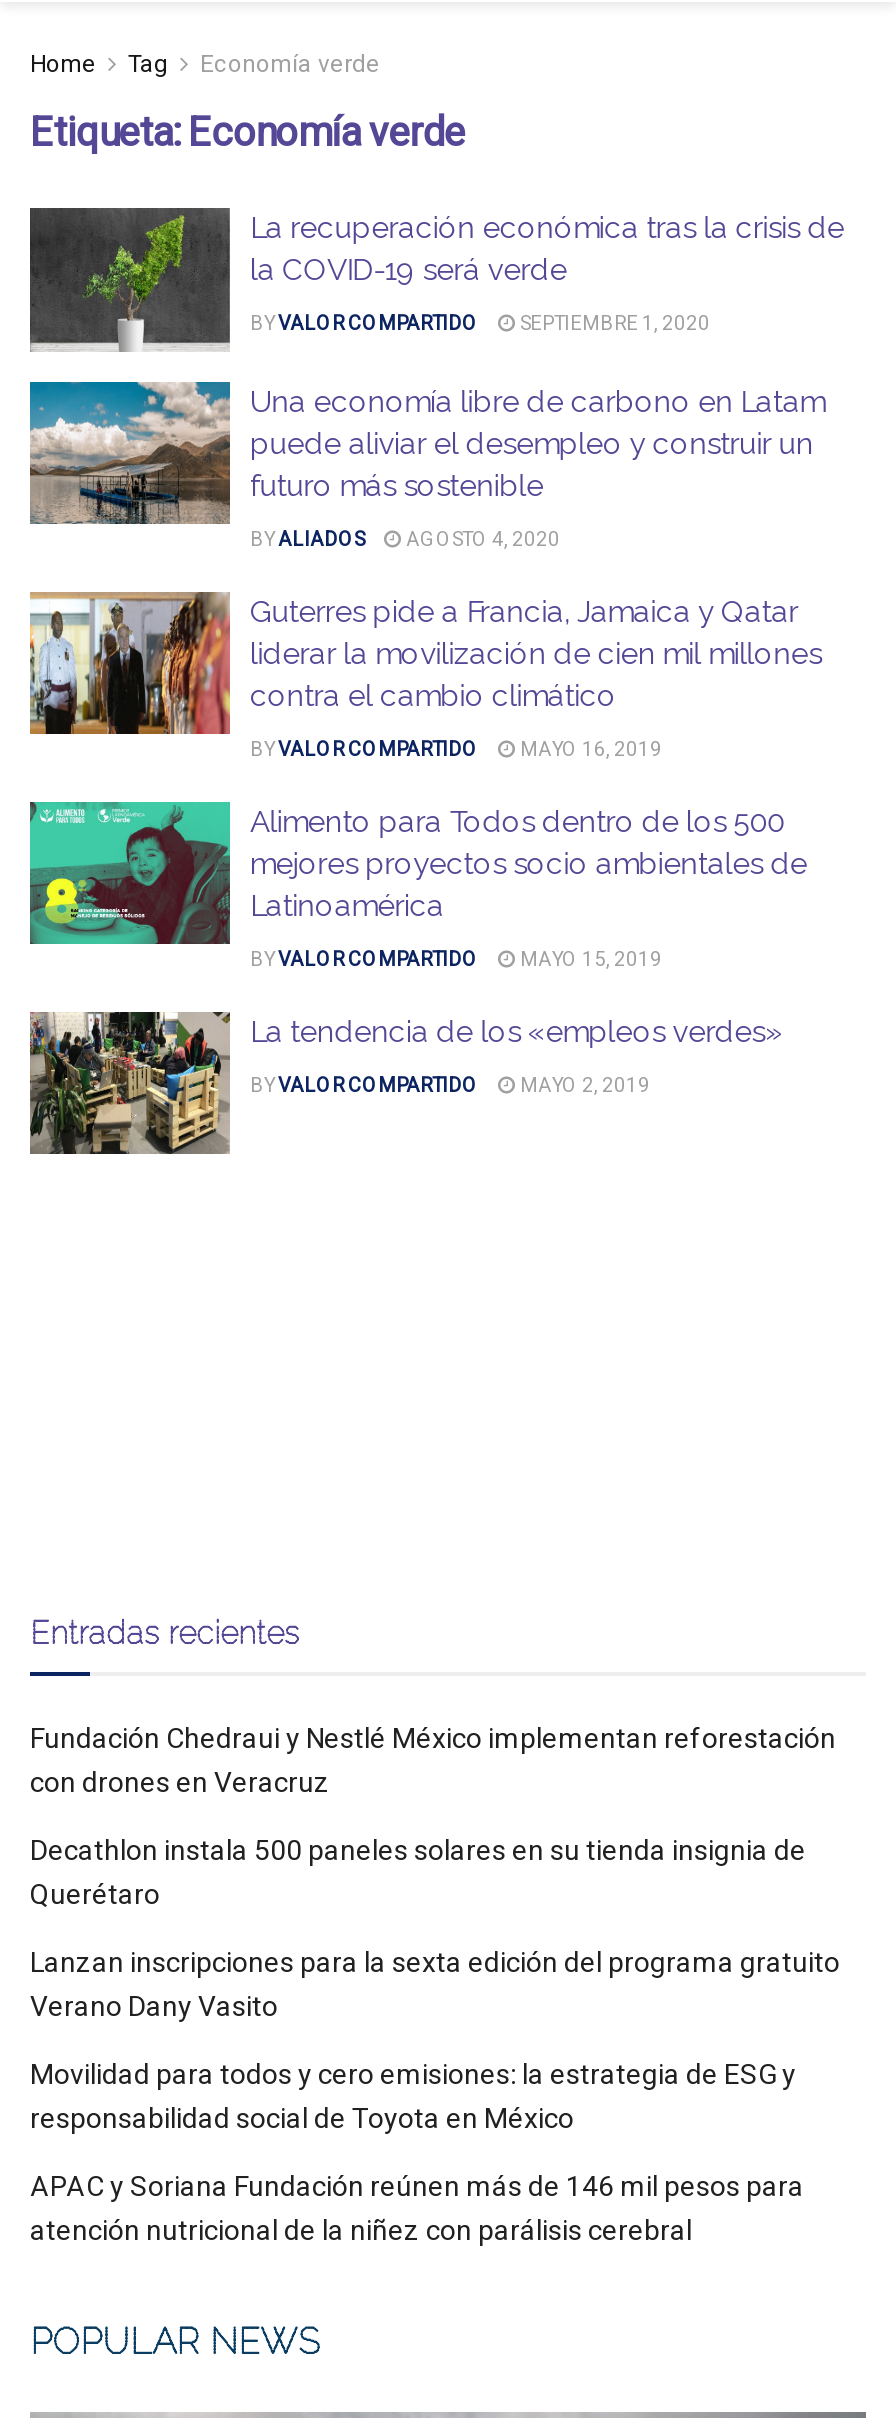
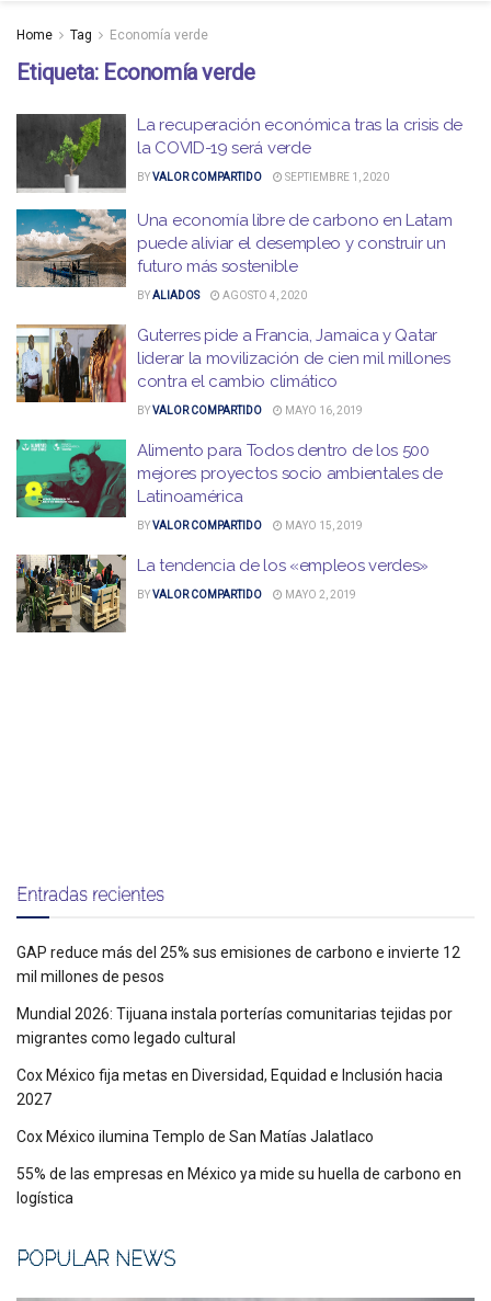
- Fundación Chedraui y Nestlé México implementan reforestación
- con drones en Veracruz
+ GAP reduce más del 25% sus emisiones de carbono e invierte 12
+ mil millones de pesos

- Decathlon instala 500 paneles solares en su tienda insignia de
- Querétaro
+ Mundial 2026: Tijuana instala porterías comunitarias tejidas por
+ migrantes como legado cultural

- Lanzan inscripciones para la sexta edición del programa gratuito
- Verano Dany Vasito
+ Cox México fija metas en Diversidad, Equidad e Inclusión hacia
+ 2027

- Movilidad para todos y cero emisiones: la estrategia de ESG y
- responsabilidad social de Toyota en México
+ Cox México ilumina Templo de San Matías Jalatlaco

- APAC y Soriana Fundación reúnen más de 146 mil pesos para
- atención nutricional de la niñez con parálisis cerebral
+ 55% de las empresas en México ya mide su huella de carbono en
+ logística
